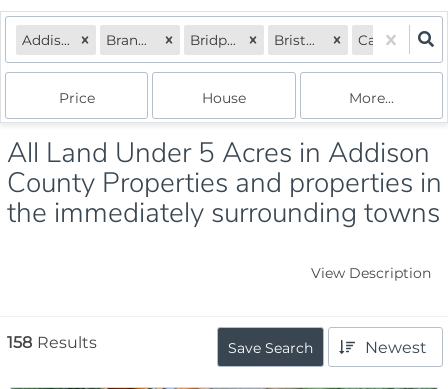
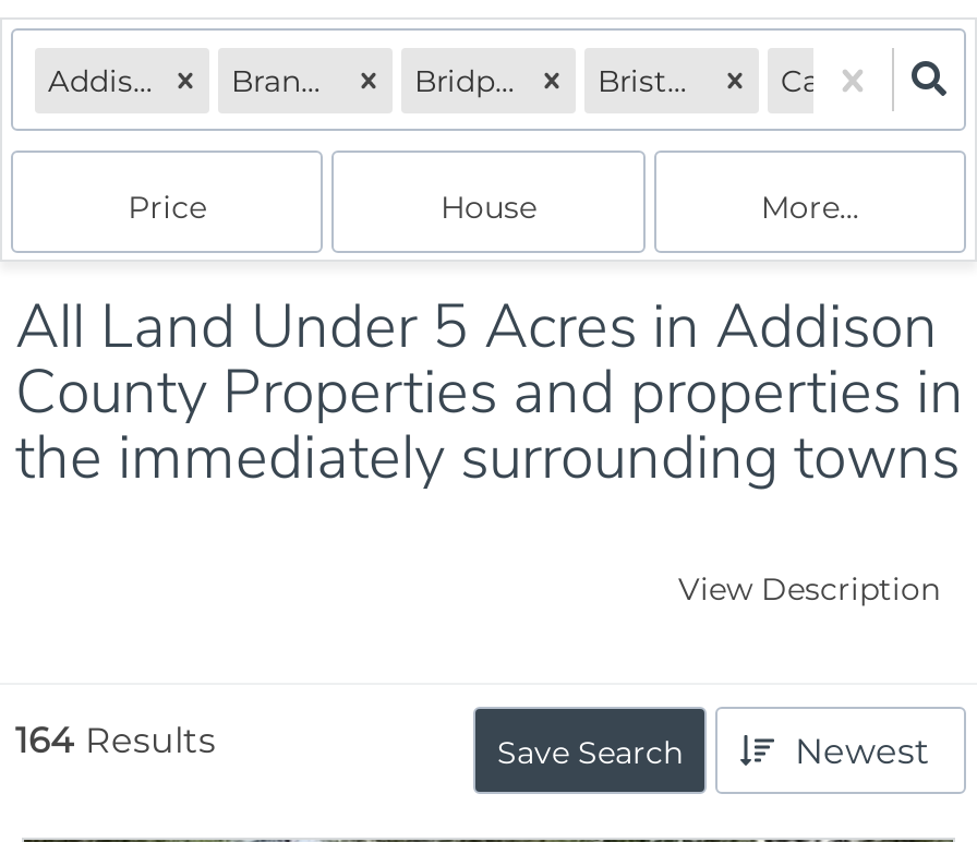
- 158 Results
+ 164 Results
